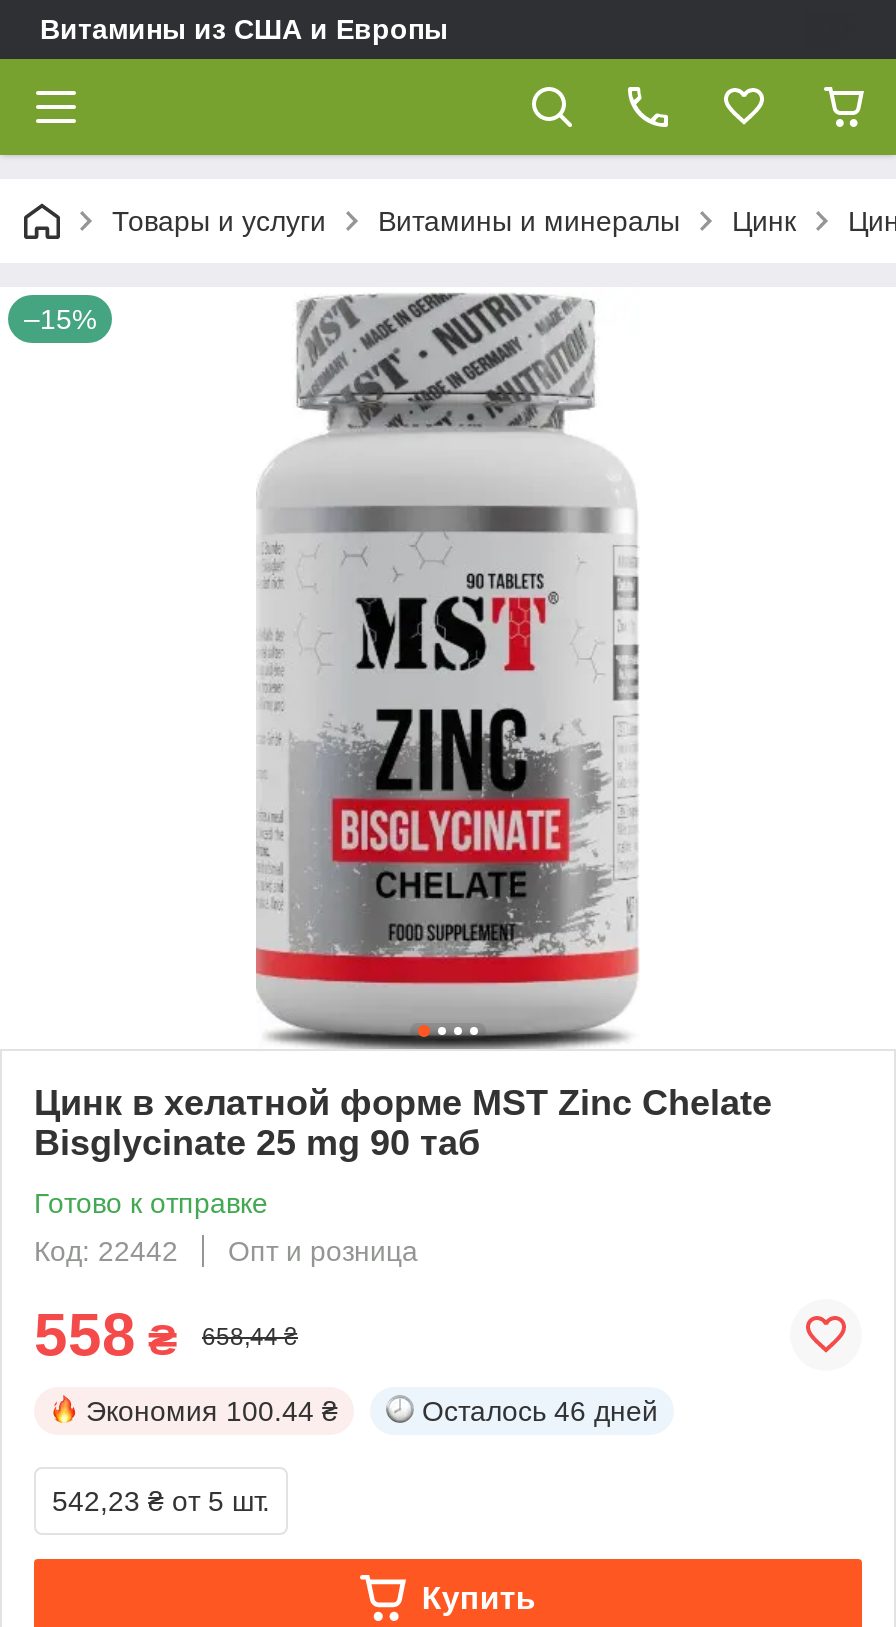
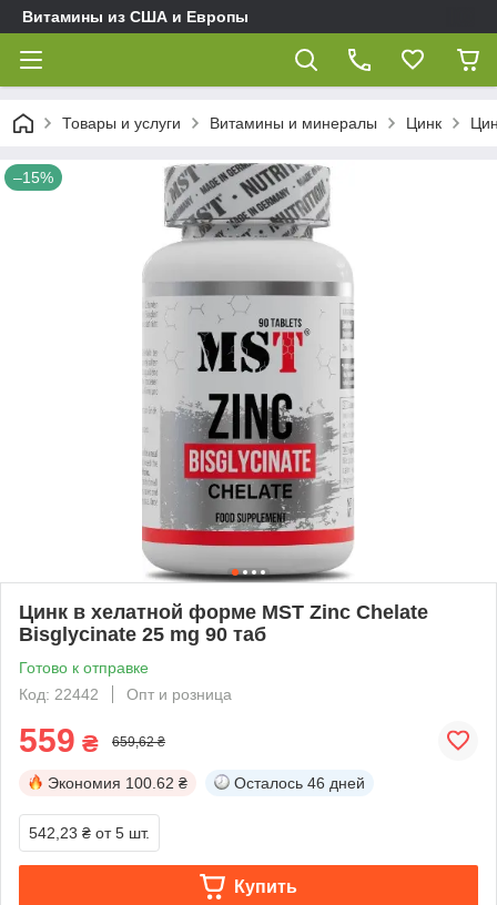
- 558 ₴
+ 559 ₴

- 658,44 ₴
+ 659,62 ₴

- Экономия 100.44 ₴
+ Экономия 100.62 ₴
